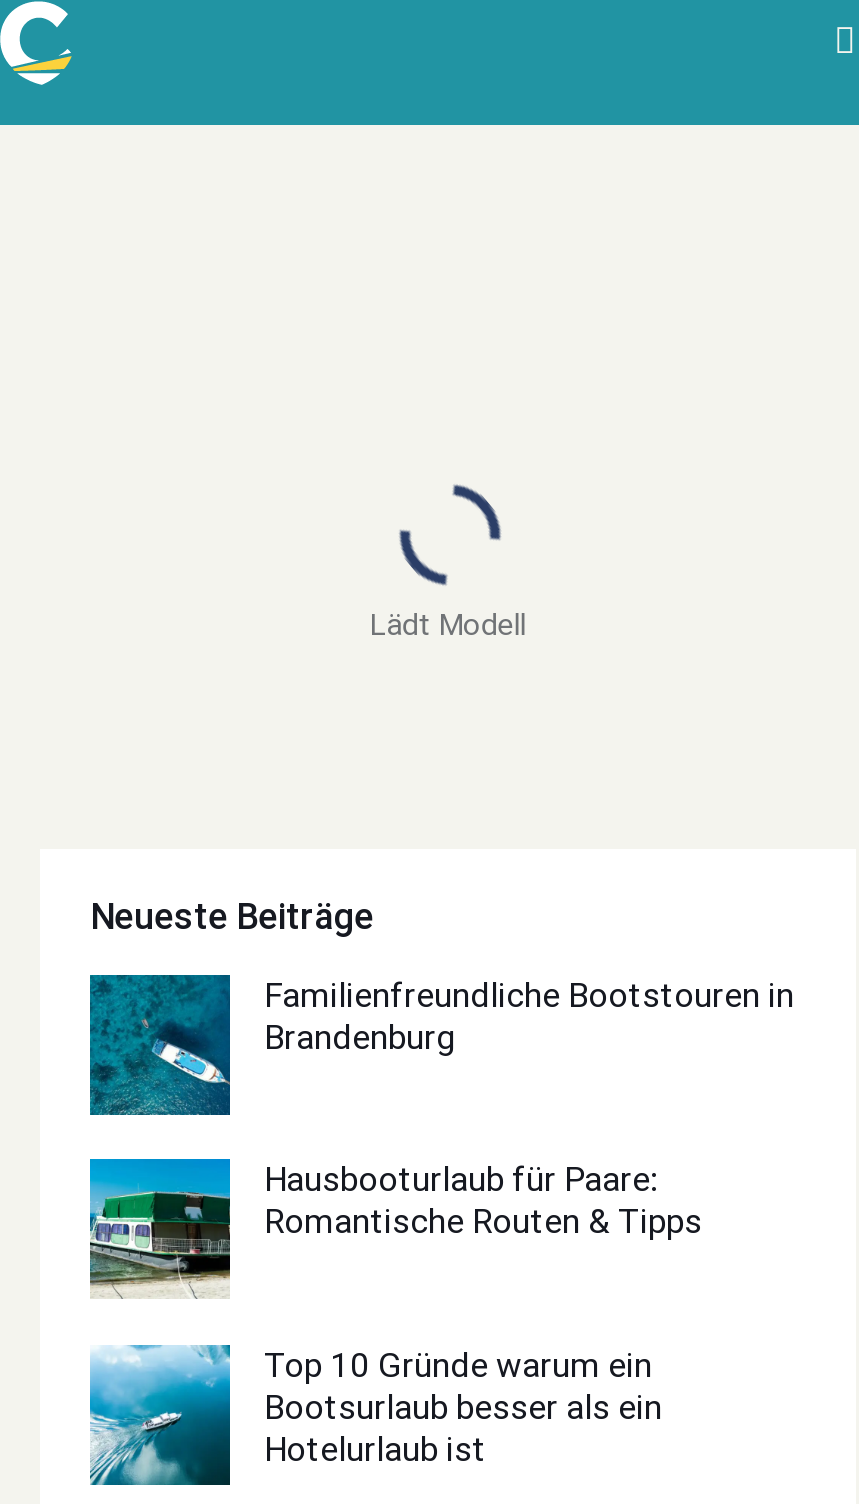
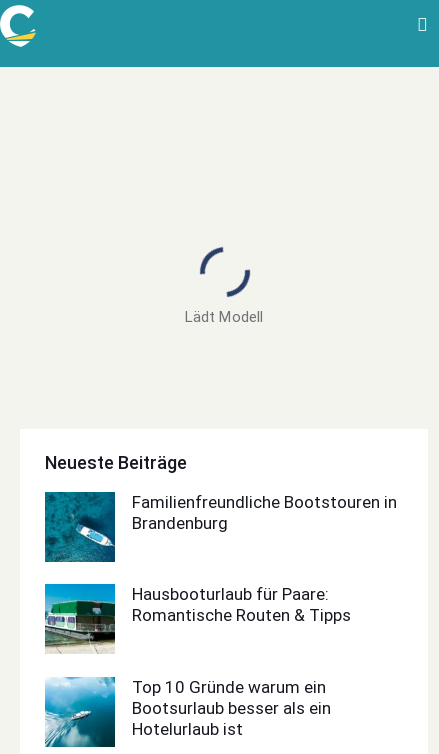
- [image]
+ [image]
